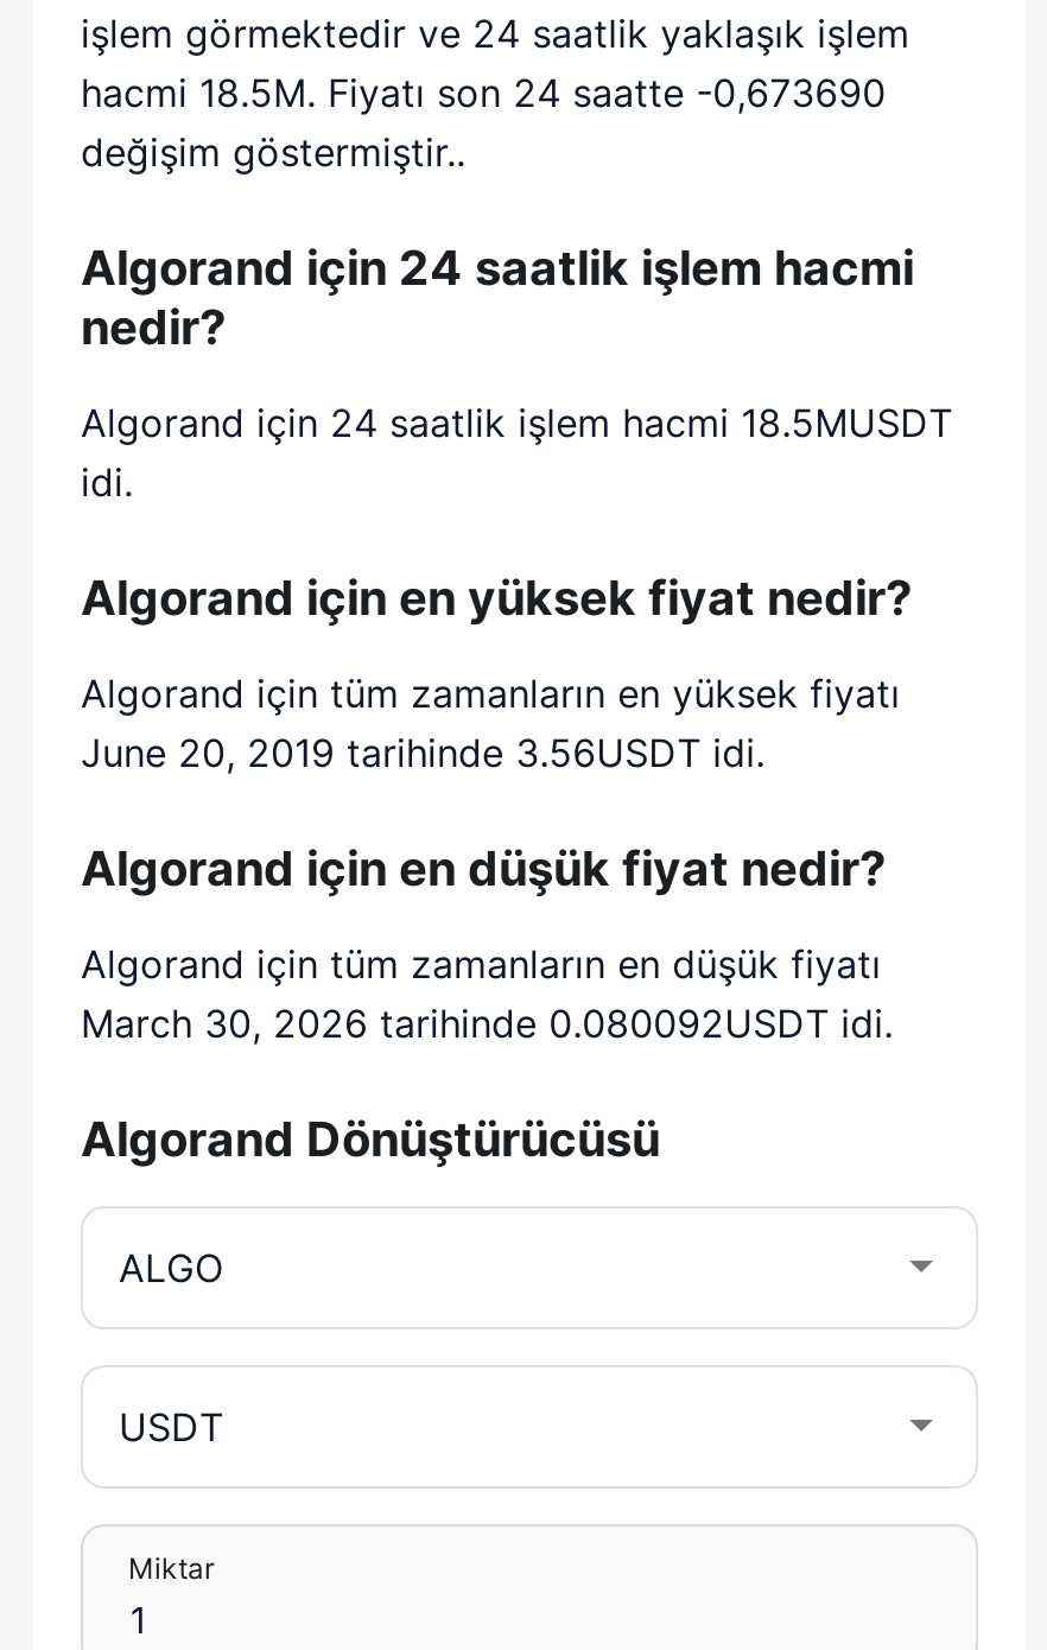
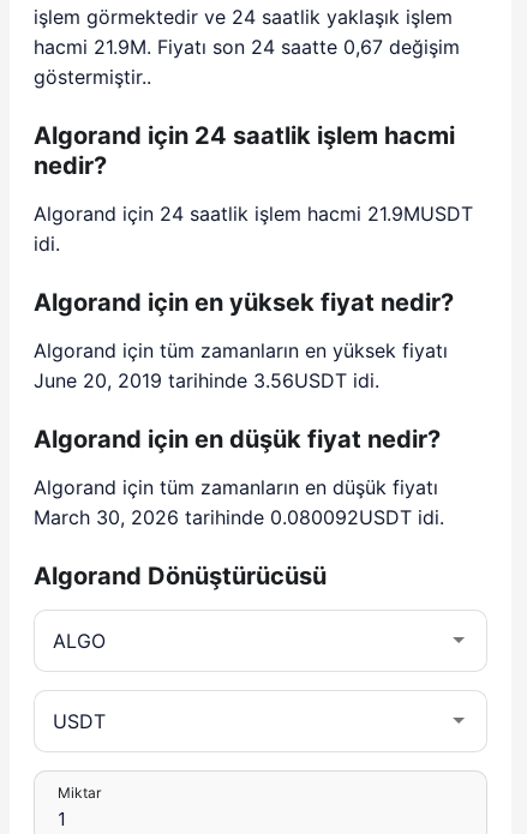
- hacmi 18.5M. Fiyatı son 24 saatte -0,673690
- değişim göstermiştir..
+ hacmi 21.9M. Fiyatı son 24 saatte 0,67 değişim
+ göstermiştir..

- Algorand için 24 saatlik işlem hacmi 18.5MUSDT
+ Algorand için 24 saatlik işlem hacmi 21.9MUSDT
